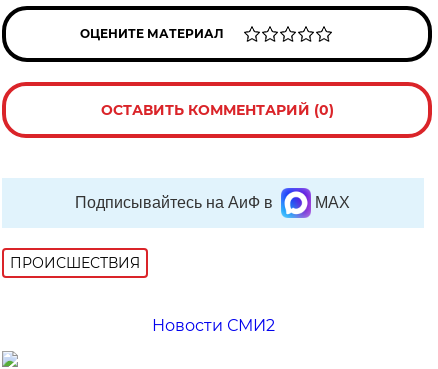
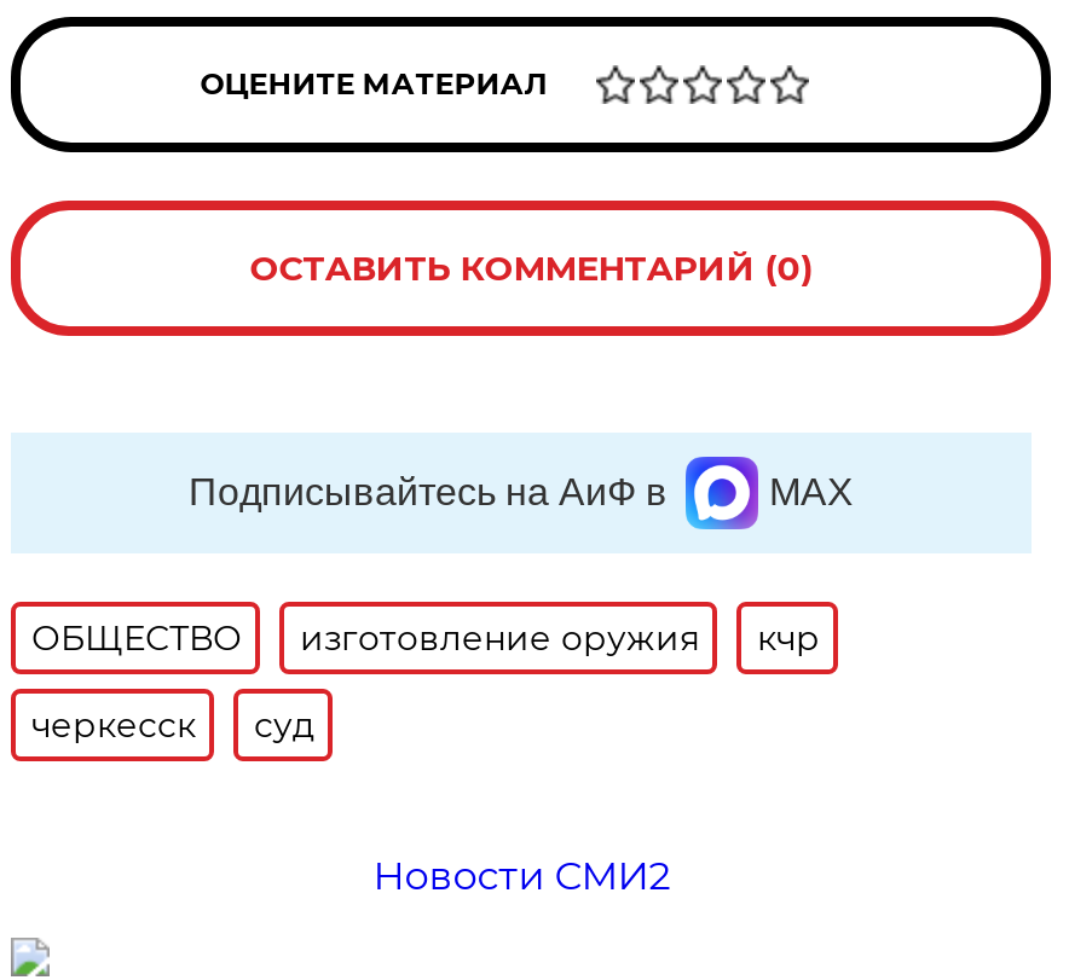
- ПРОИСШЕСТВИЯ
+ ОБЩЕСТВО
+ изготовление оружия
+ кчр
+ черкесск
+ суд
